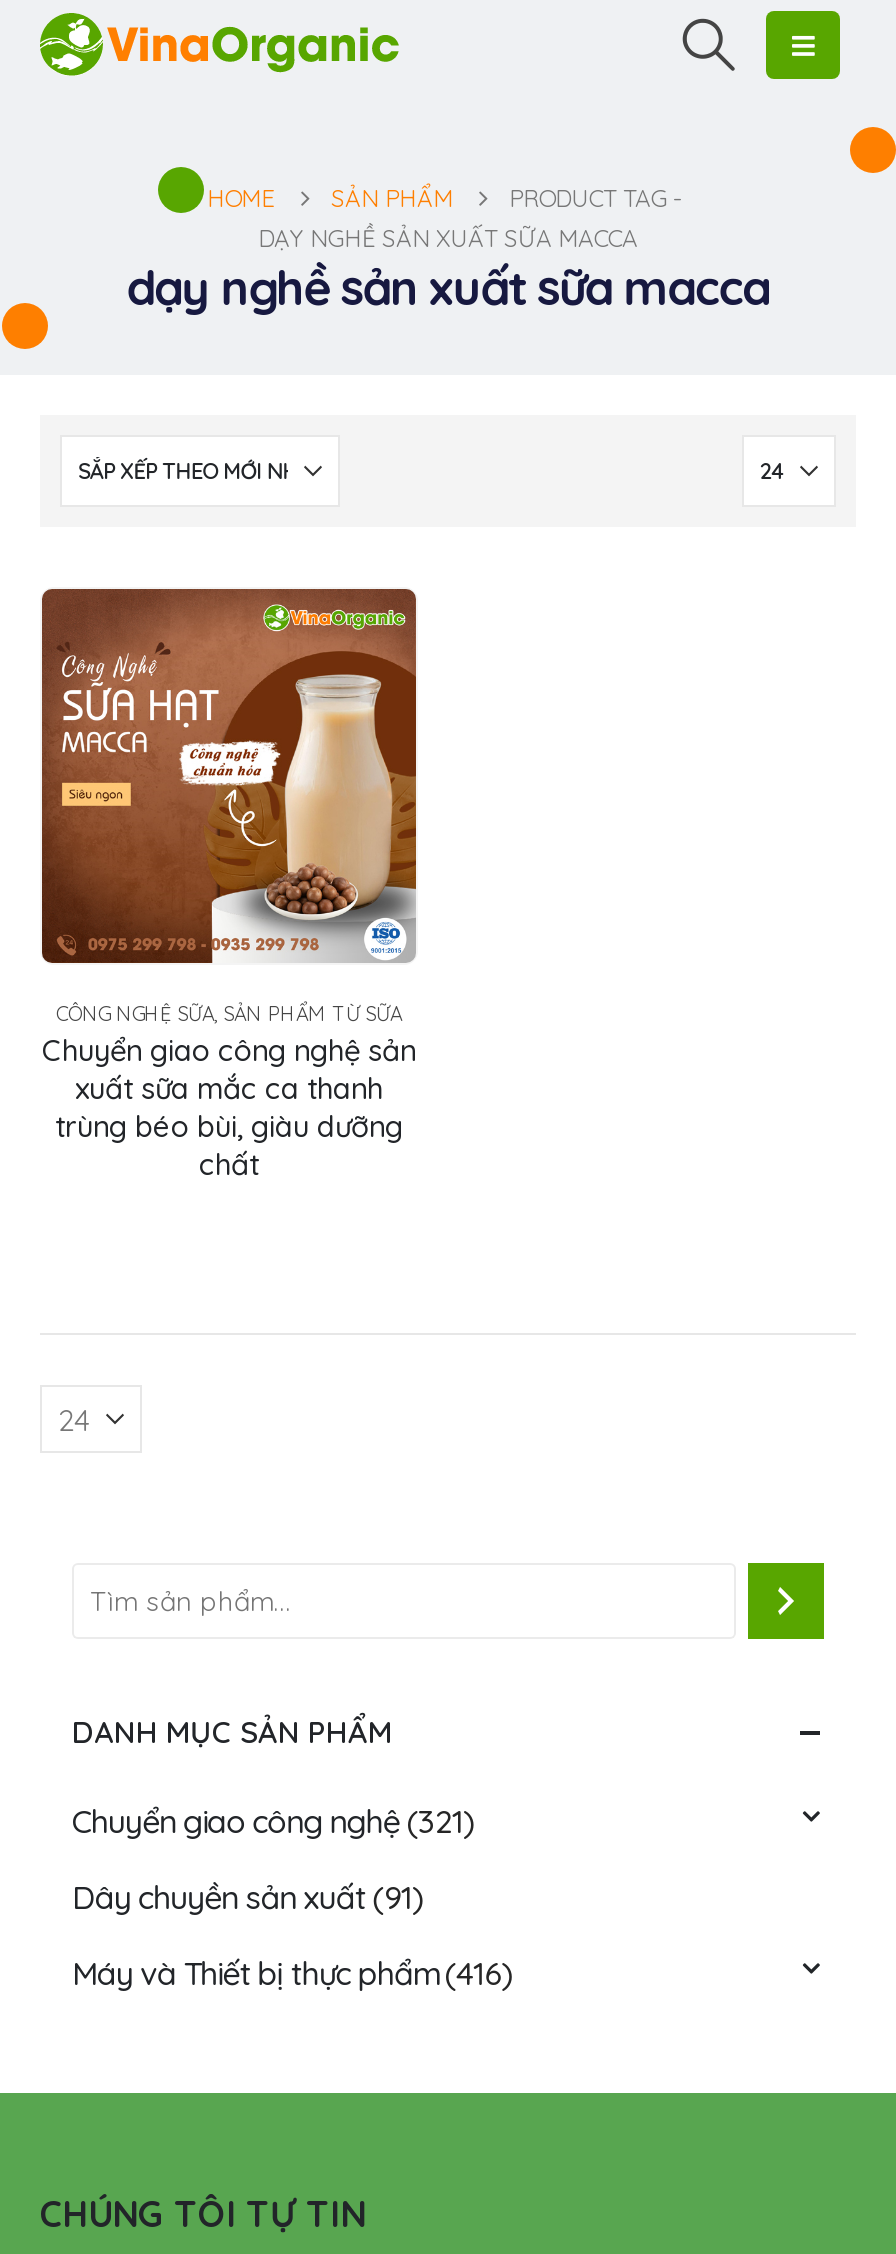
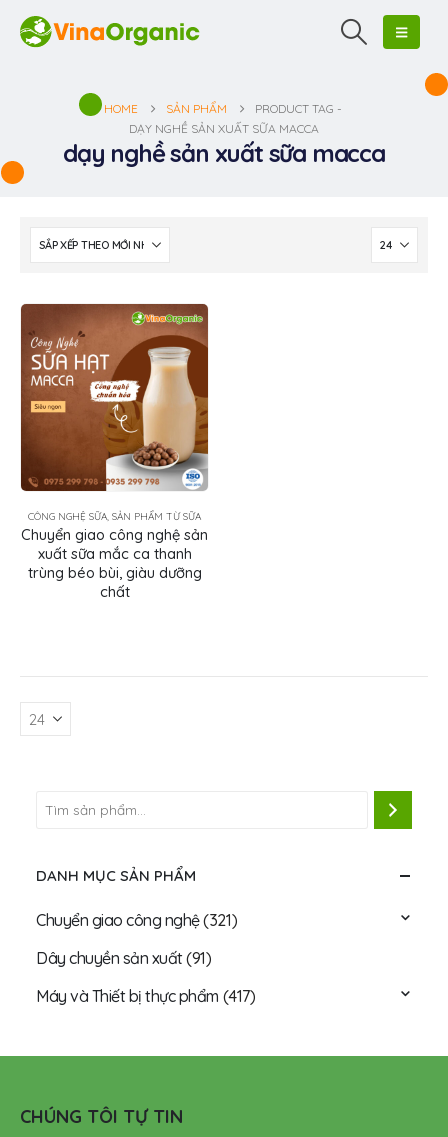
- Máy và Thiết bị thực phẩm (416)
+ Máy và Thiết bị thực phẩm (417)
